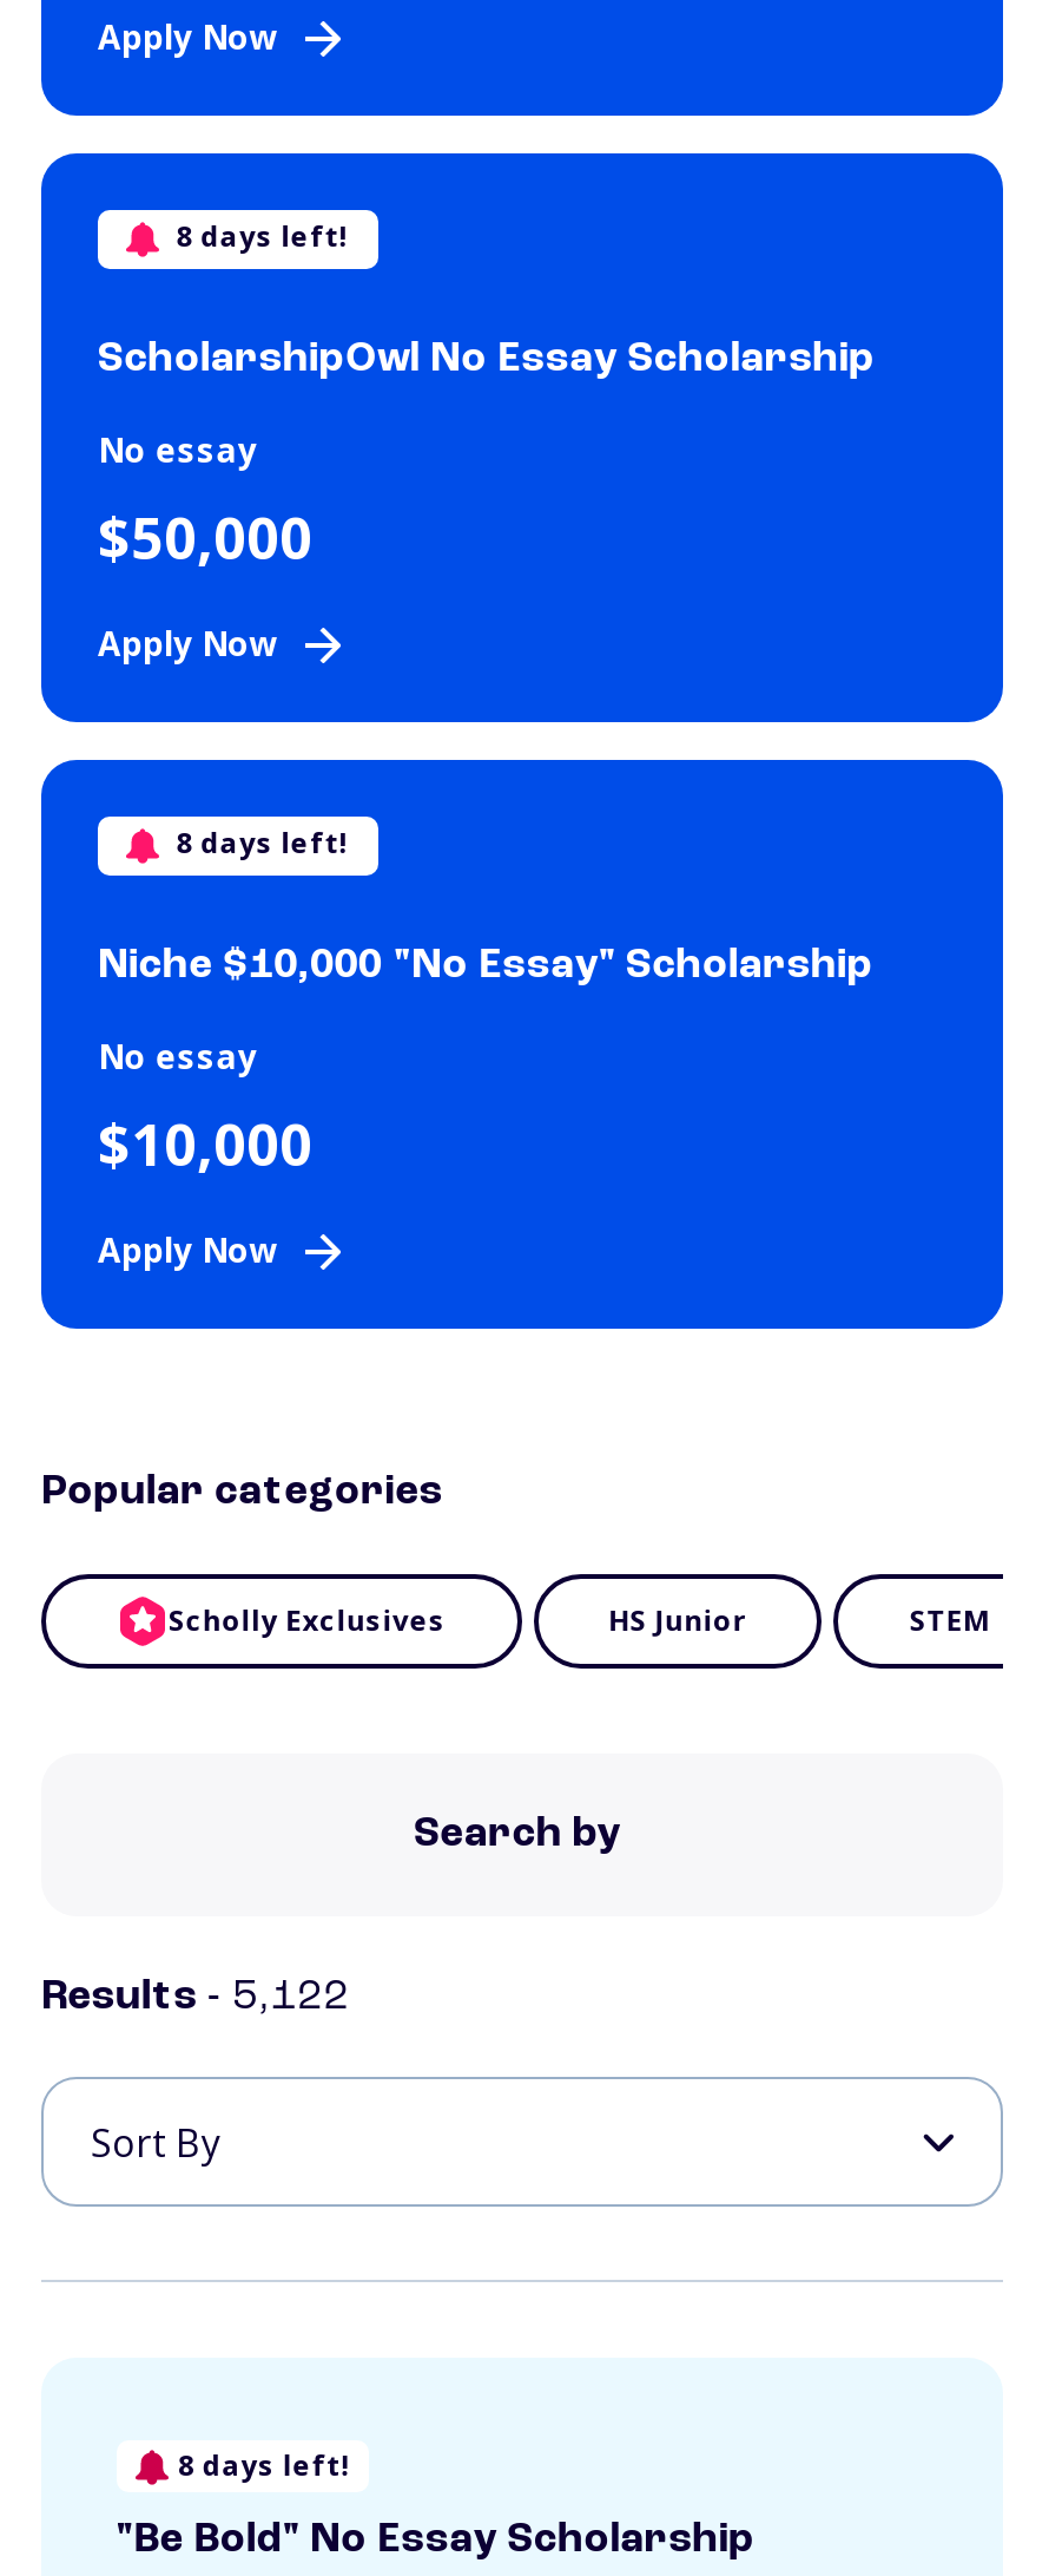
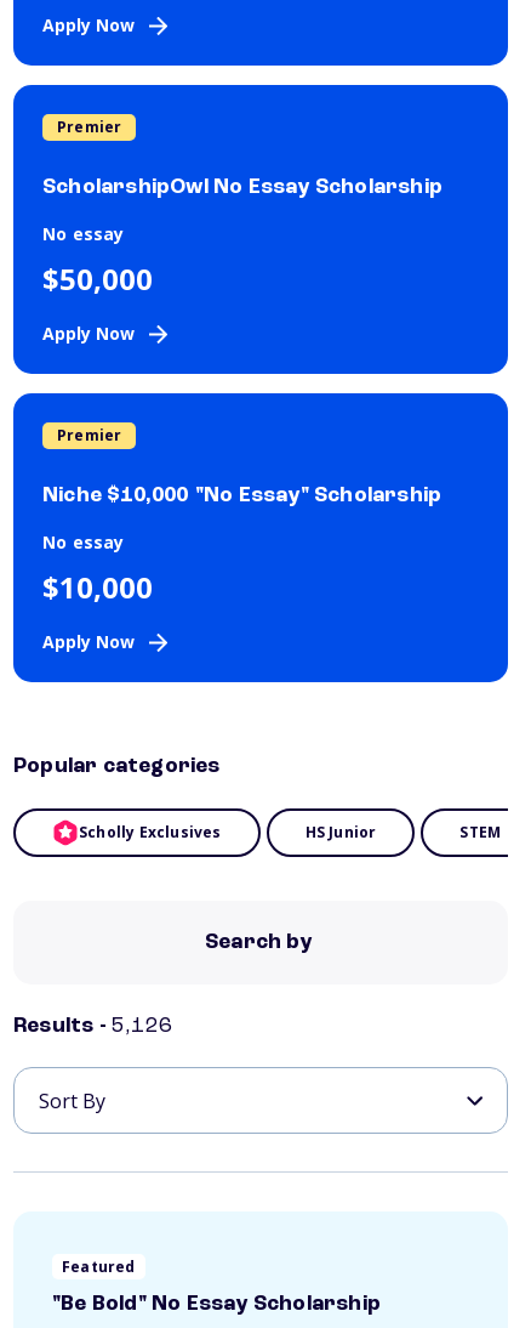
- 8 days left!
+ Premier

- 8 days left!
+ Premier

- Results - 5,122
+ Results - 5,126

- 8 days left!
+ Featured
